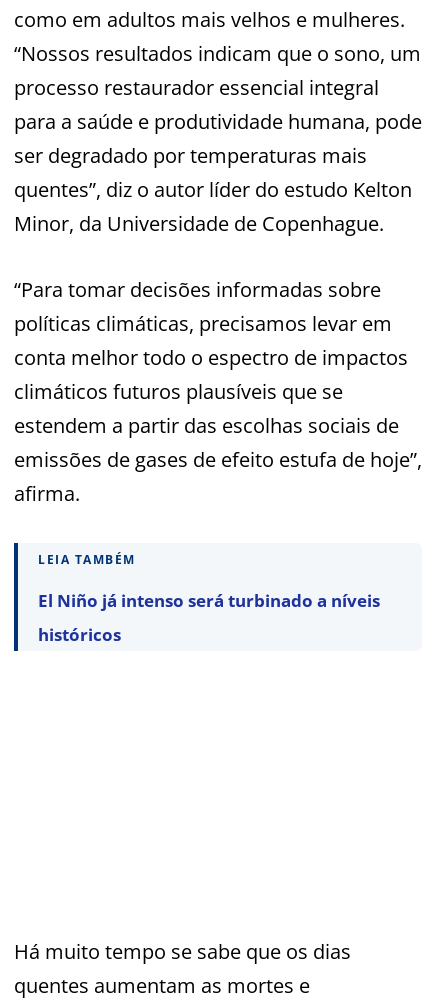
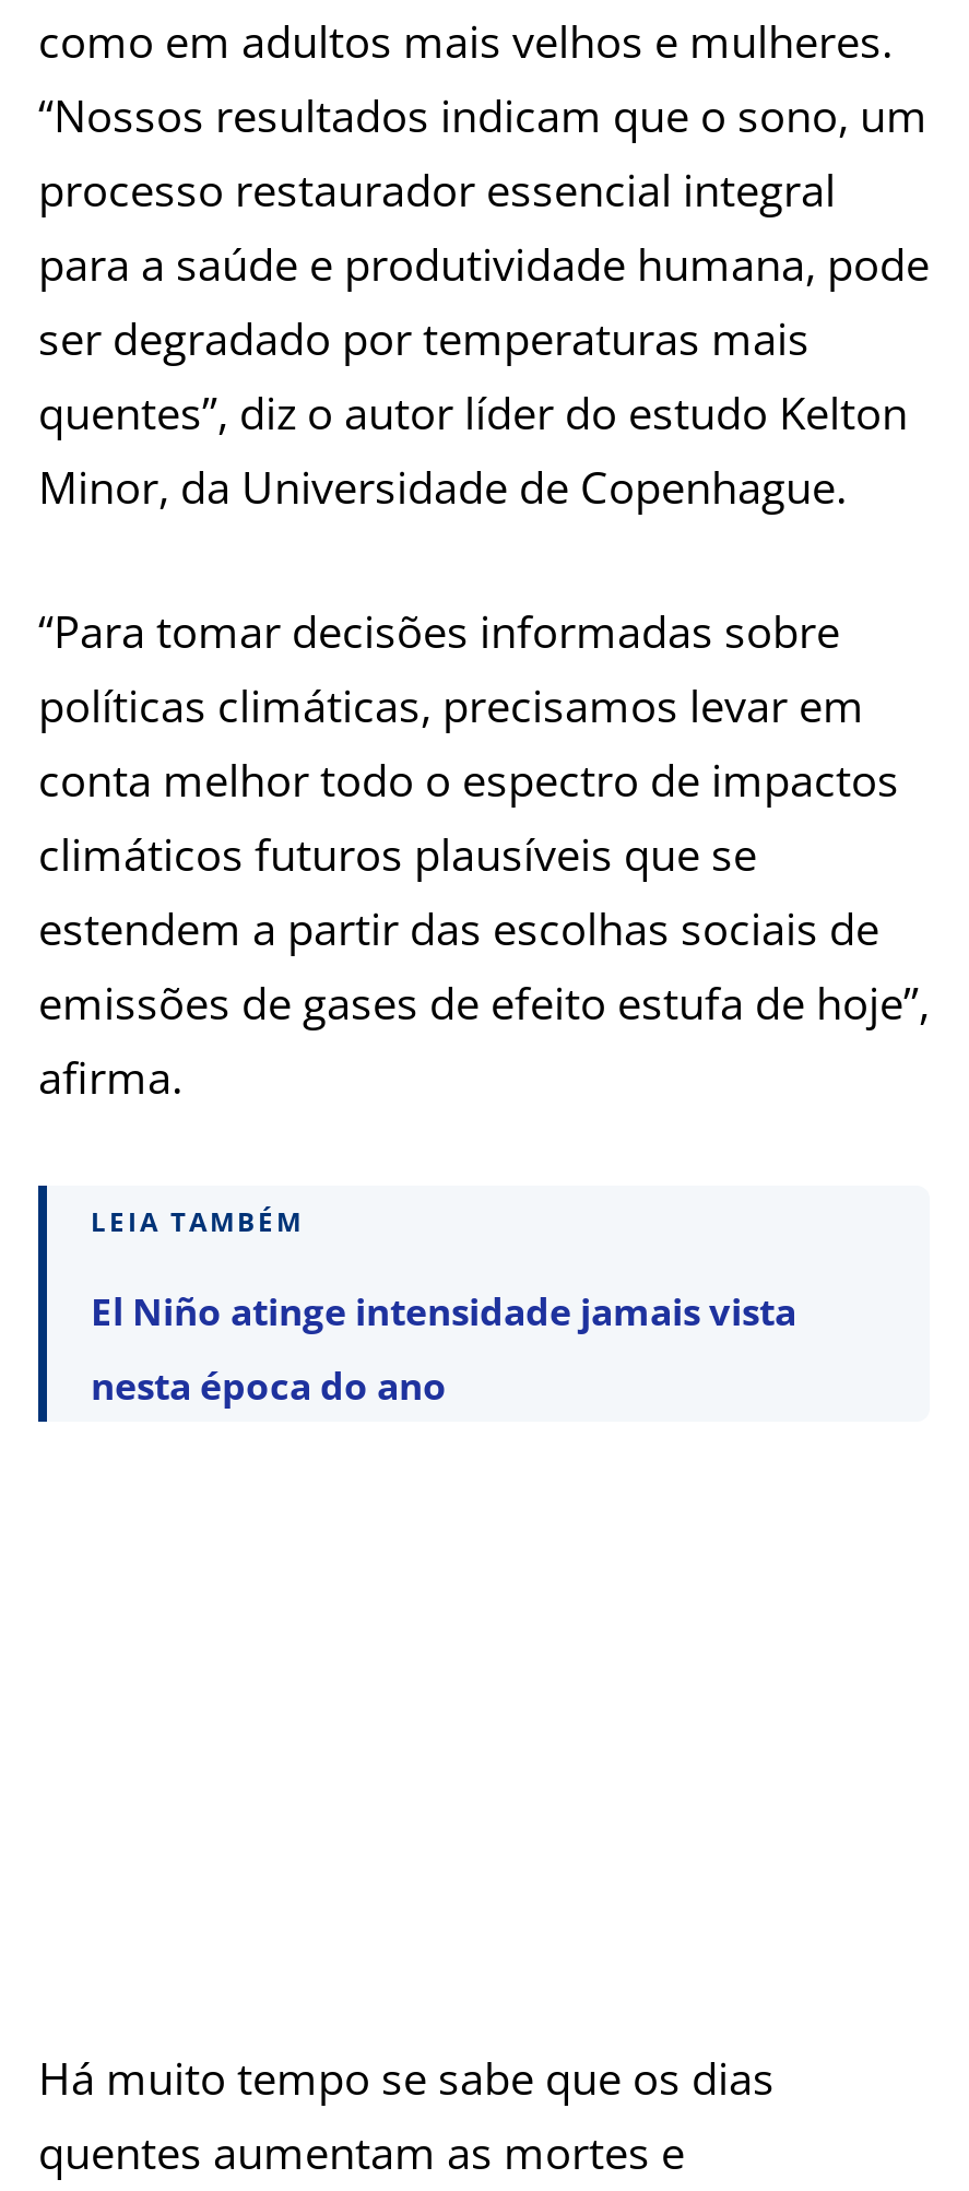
- El Niño já intenso será turbinado a níveis
+ El Niño atinge intensidade jamais vista

- históricos
+ nesta época do ano
